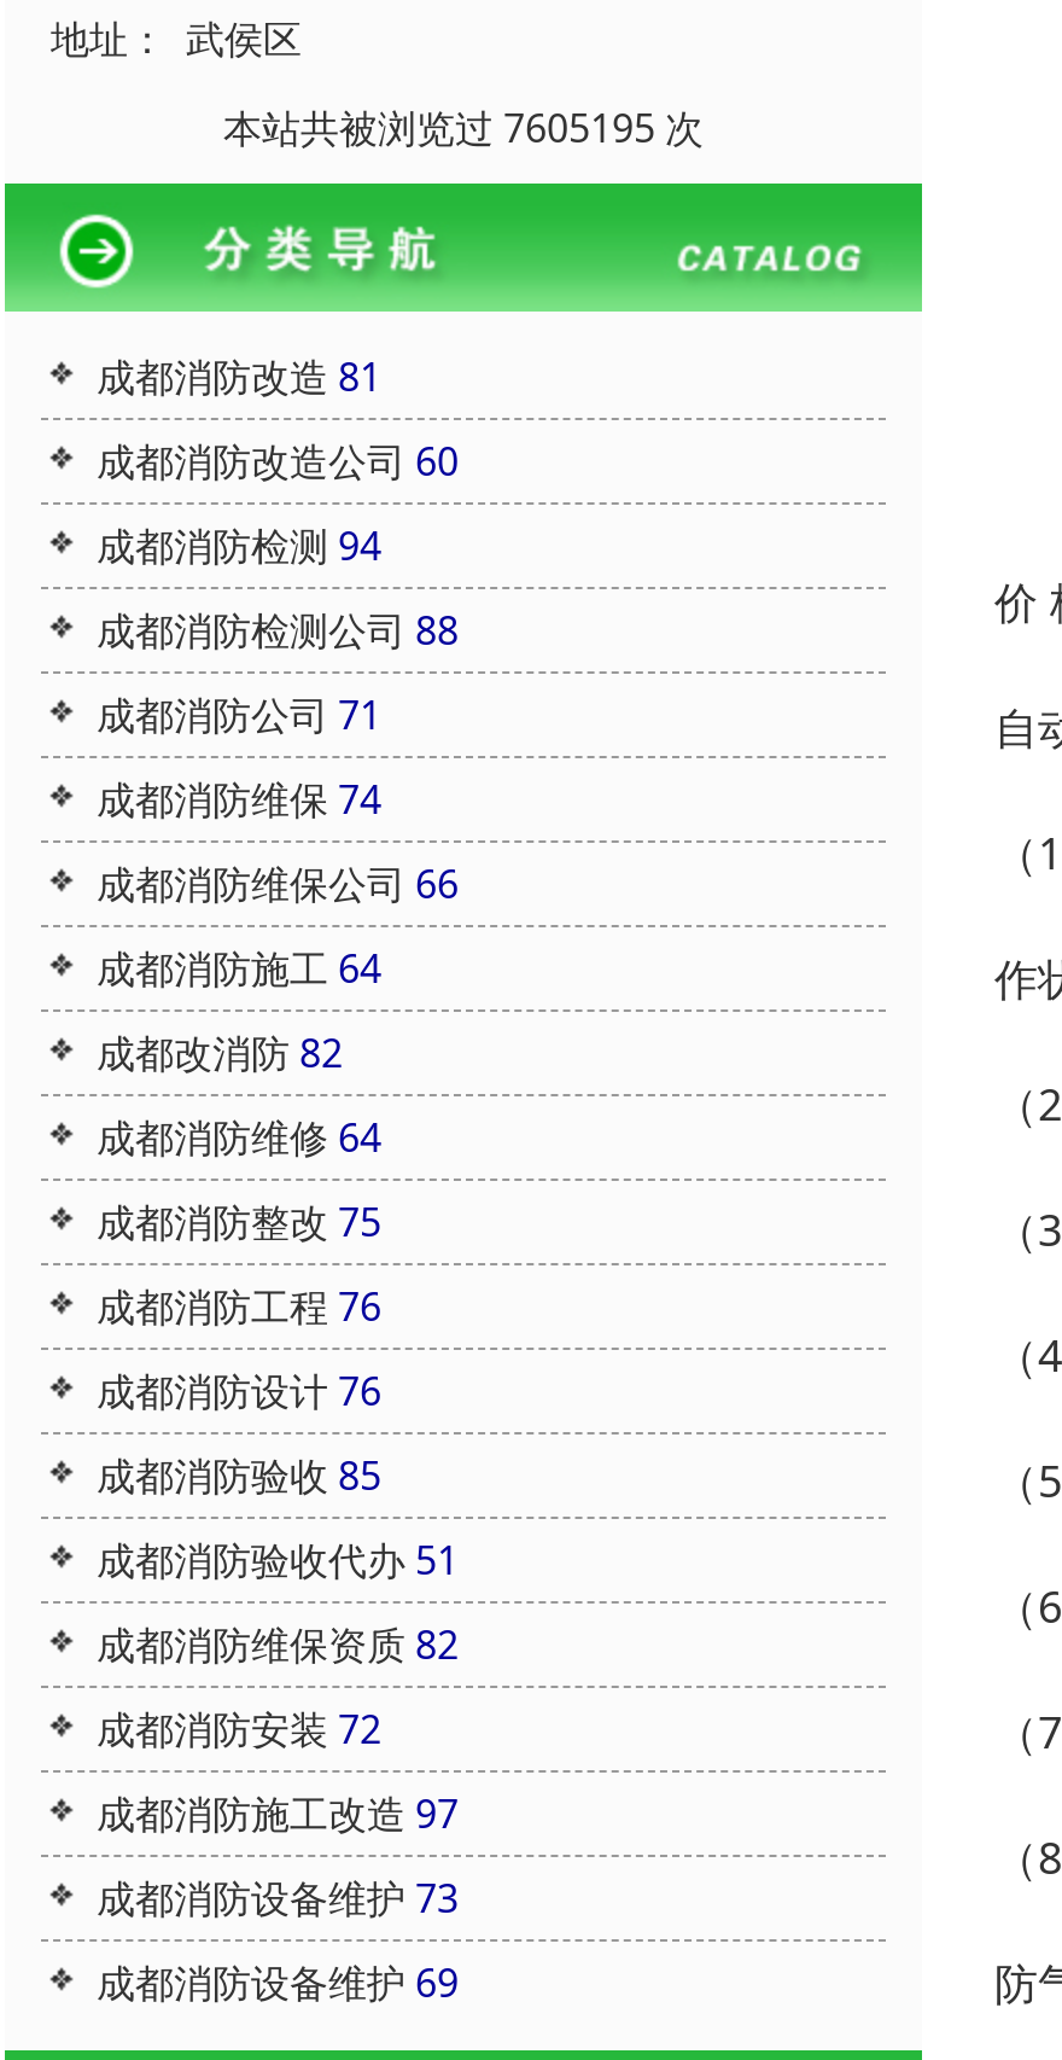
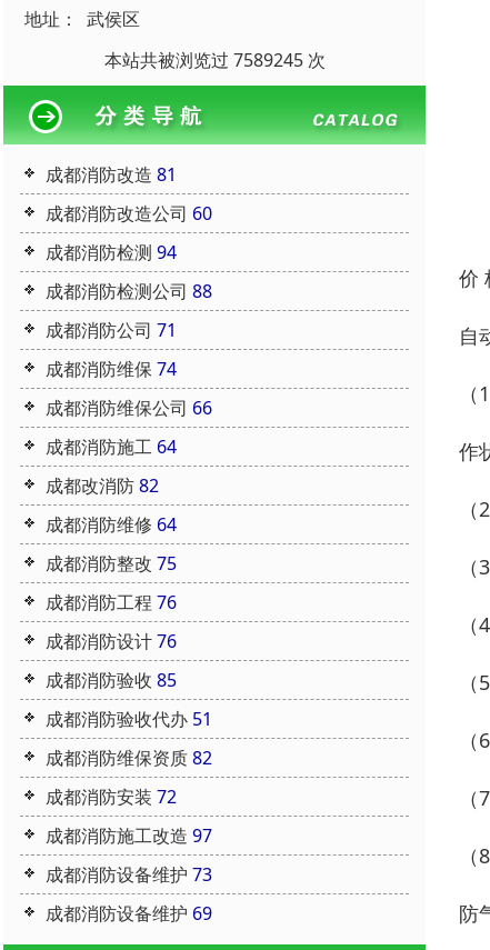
- 本站共被浏览过 7605195 次
+ 本站共被浏览过 7589245 次
